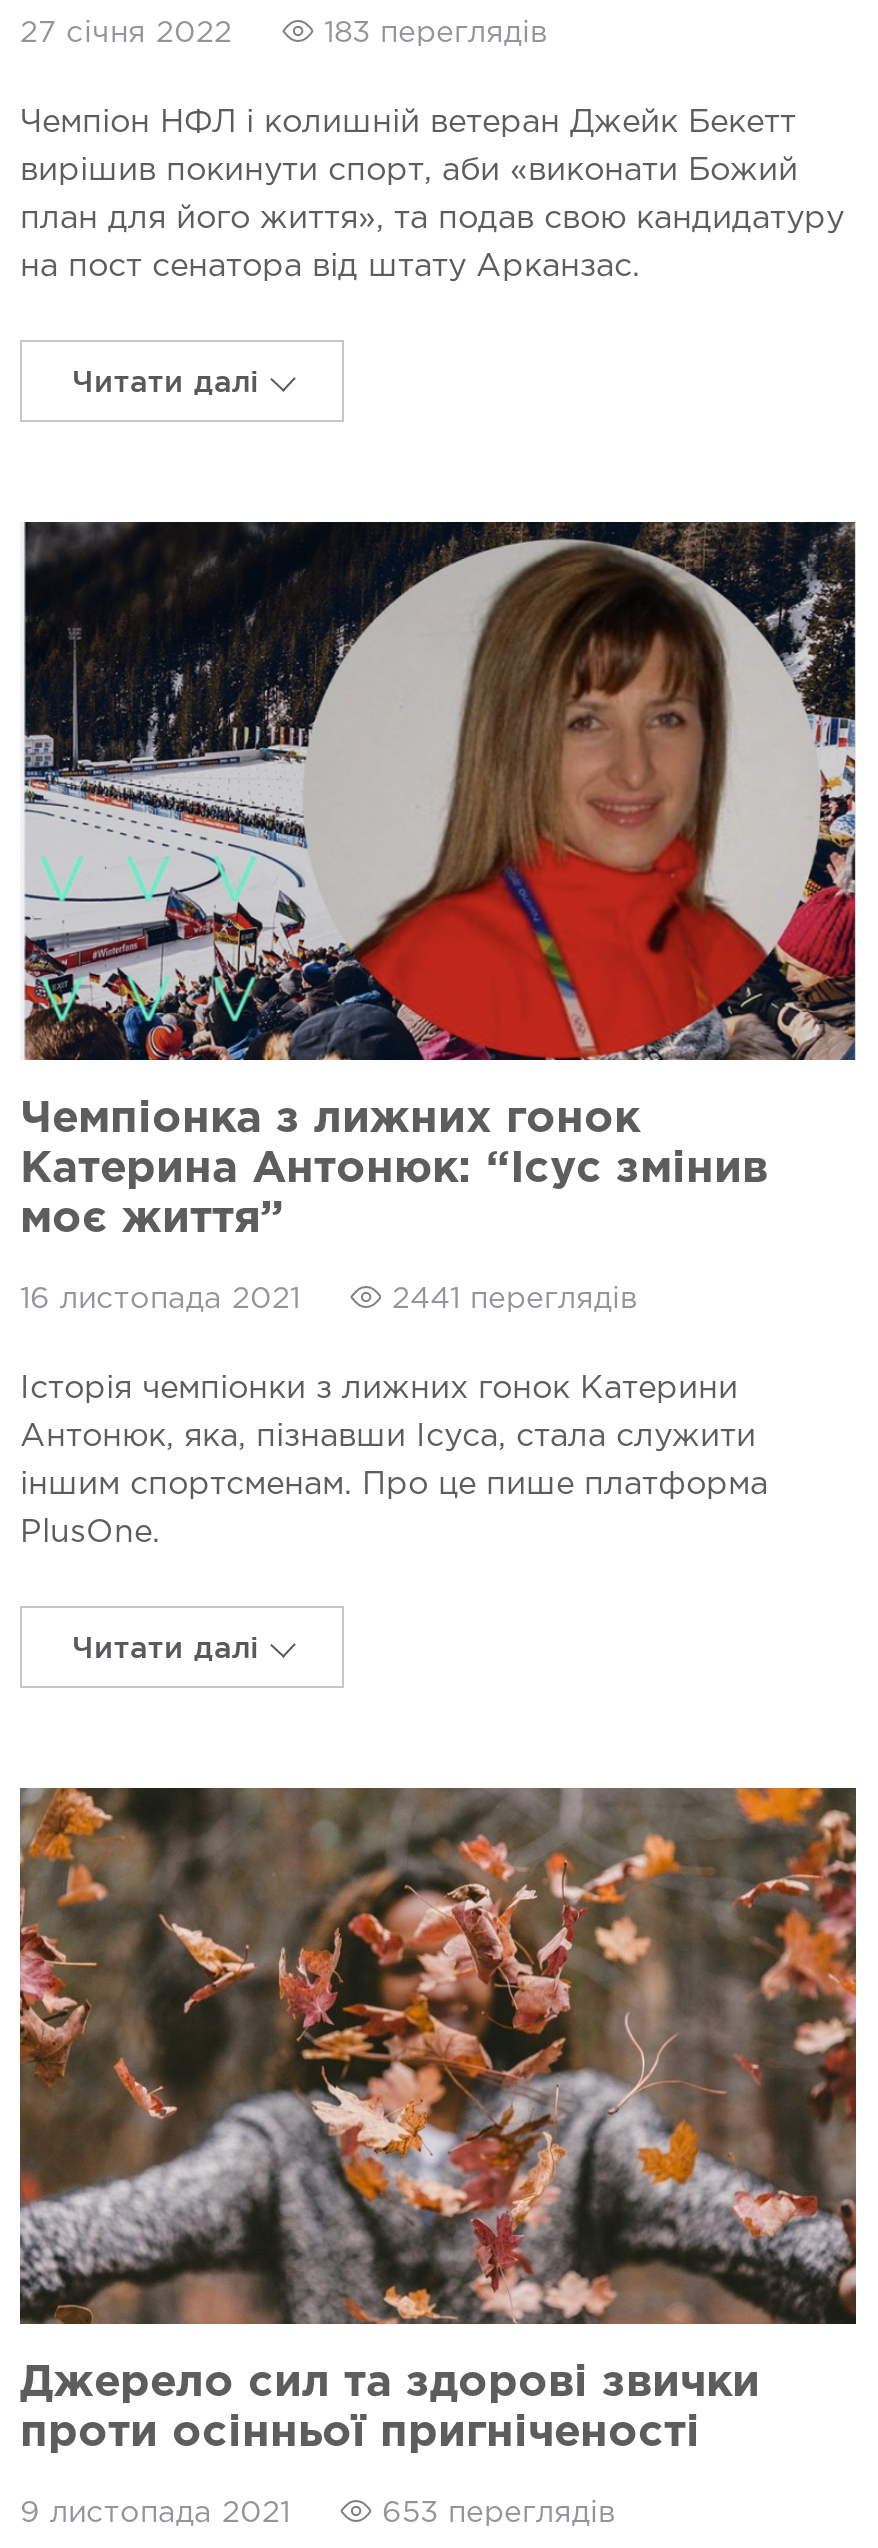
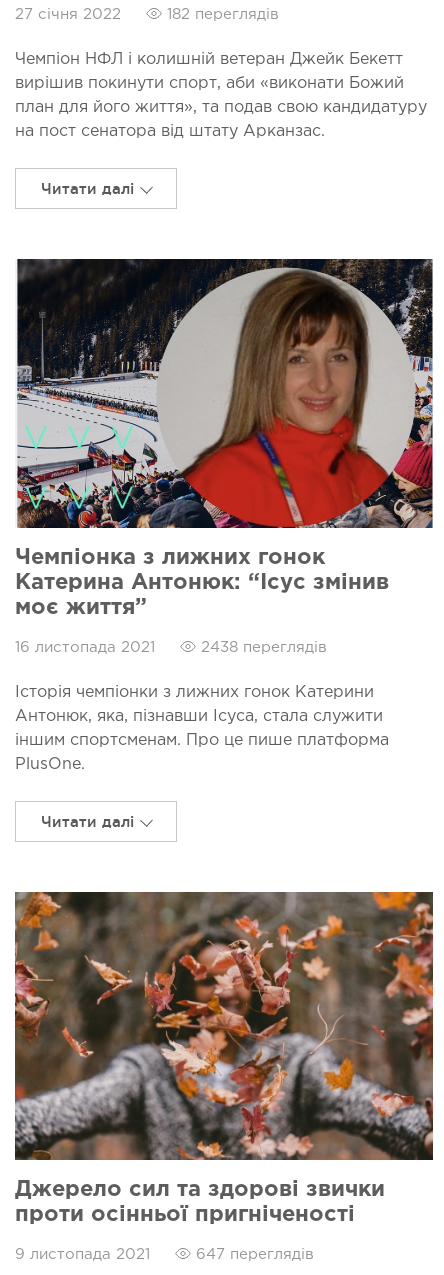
- 183 переглядів
+ 182 переглядів

- 2441 переглядів
+ 2438 переглядів

- 653 переглядів
+ 647 переглядів
